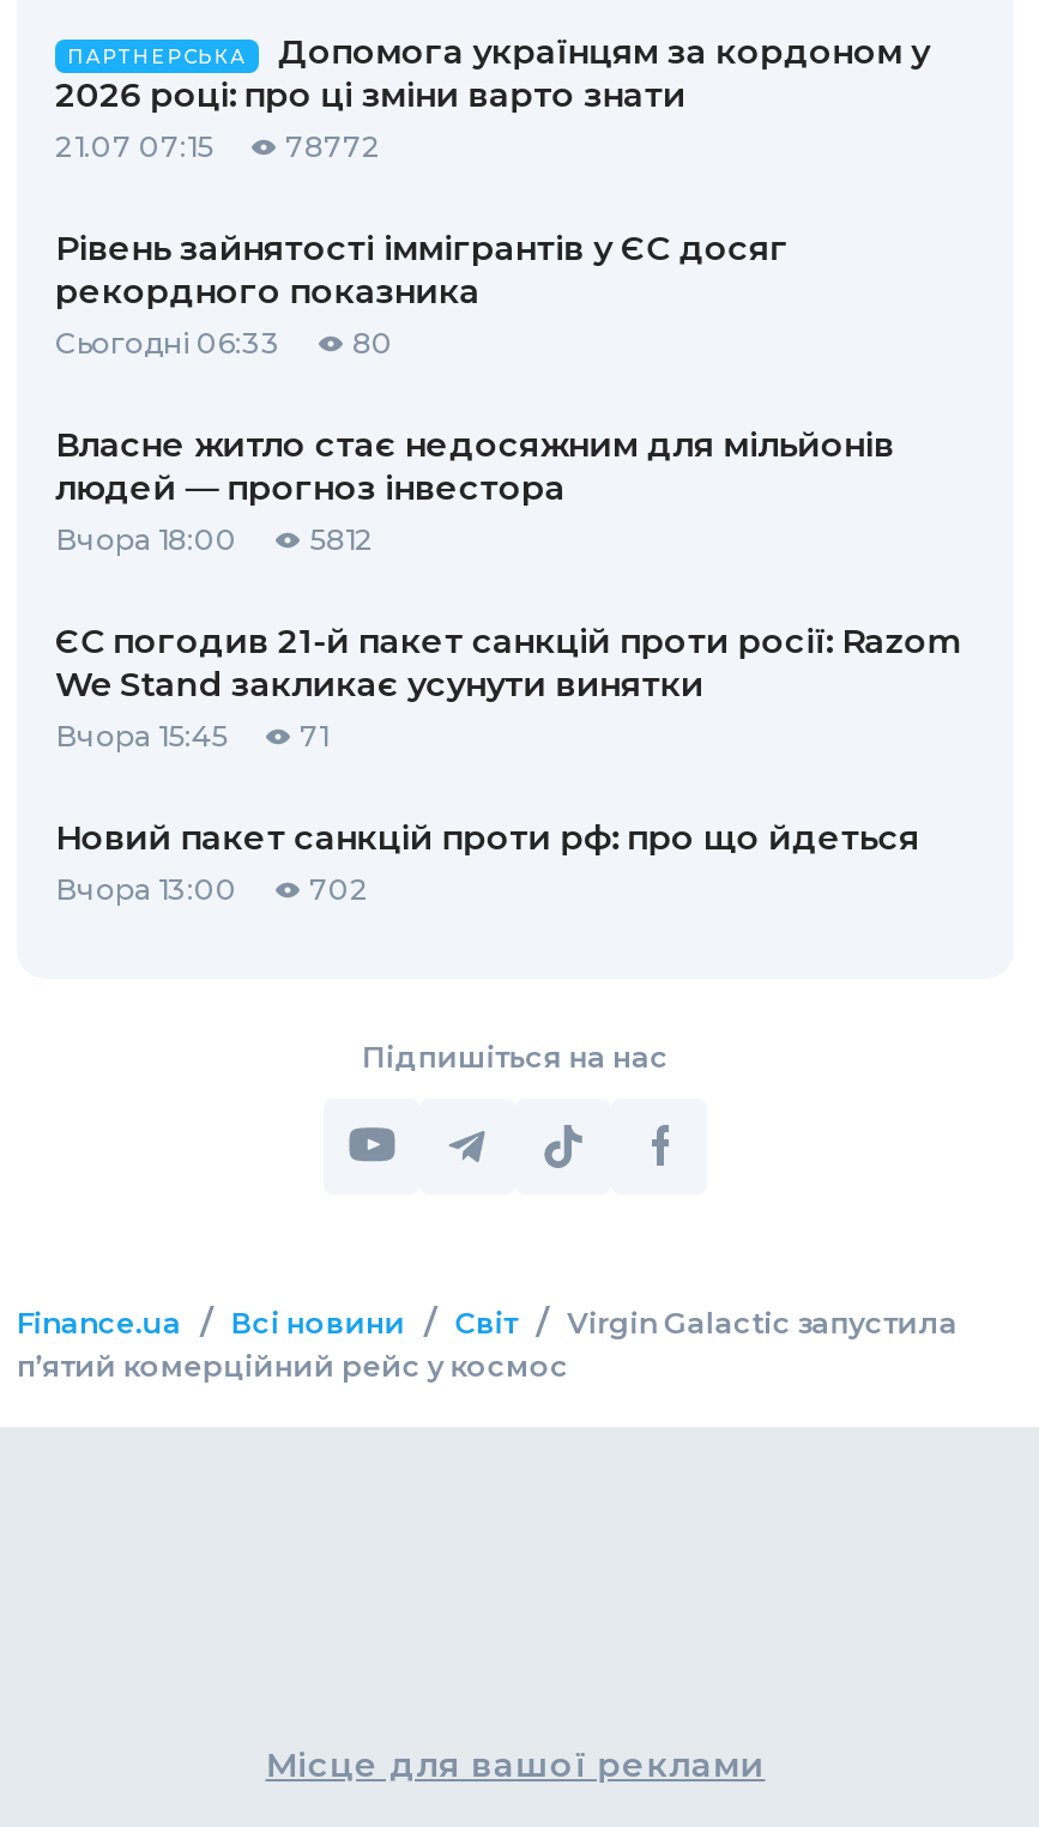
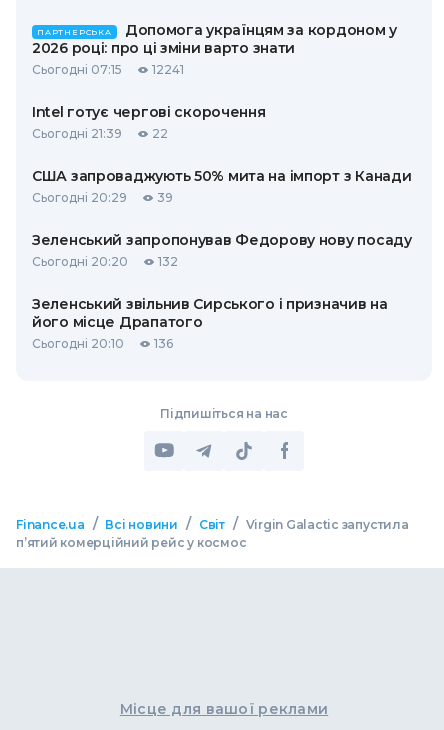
- 21.07 07:15
- 78772
+ Сьогодні 07:15
+ 12241

- Рівень зайнятості іммігрантів у ЄС досяг
- рекордного показника
- Сьогодні 06:33
- 80
+ Intel готує чергові скорочення
+ Сьогодні 21:39
+ 22

- Власне житло стає недосяжним для мільйонів
- людей — прогноз інвестора
- Вчора 18:00
- 5812
+ США запроваджують 50% мита на імпорт з Канади
+ Сьогодні 20:29
+ 39

- ЄС погодив 21-й пакет санкцій проти росії: Razom
- We Stand закликає усунути винятки
- Вчора 15:45
- 71
+ Зеленський запропонував Федорову нову посаду
+ Сьогодні 20:20
+ 132

- Новий пакет санкцій проти рф: про що йдеться
- Вчора 13:00
- 702
+ Зеленський звільнив Сирського і призначив на
+ його місце Драпатого
+ Сьогодні 20:10
+ 136
